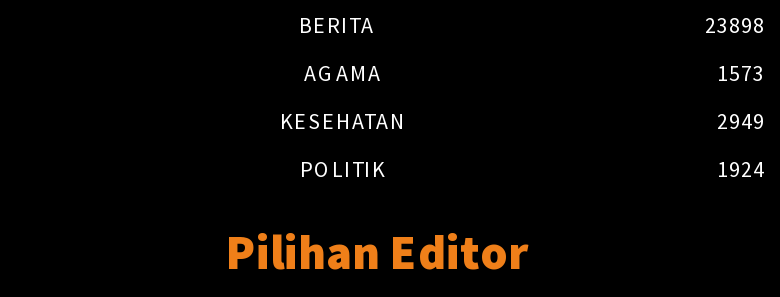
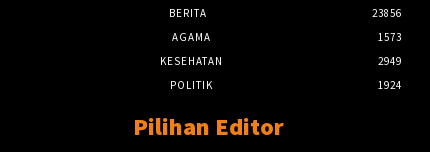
- 23898
+ 23856
